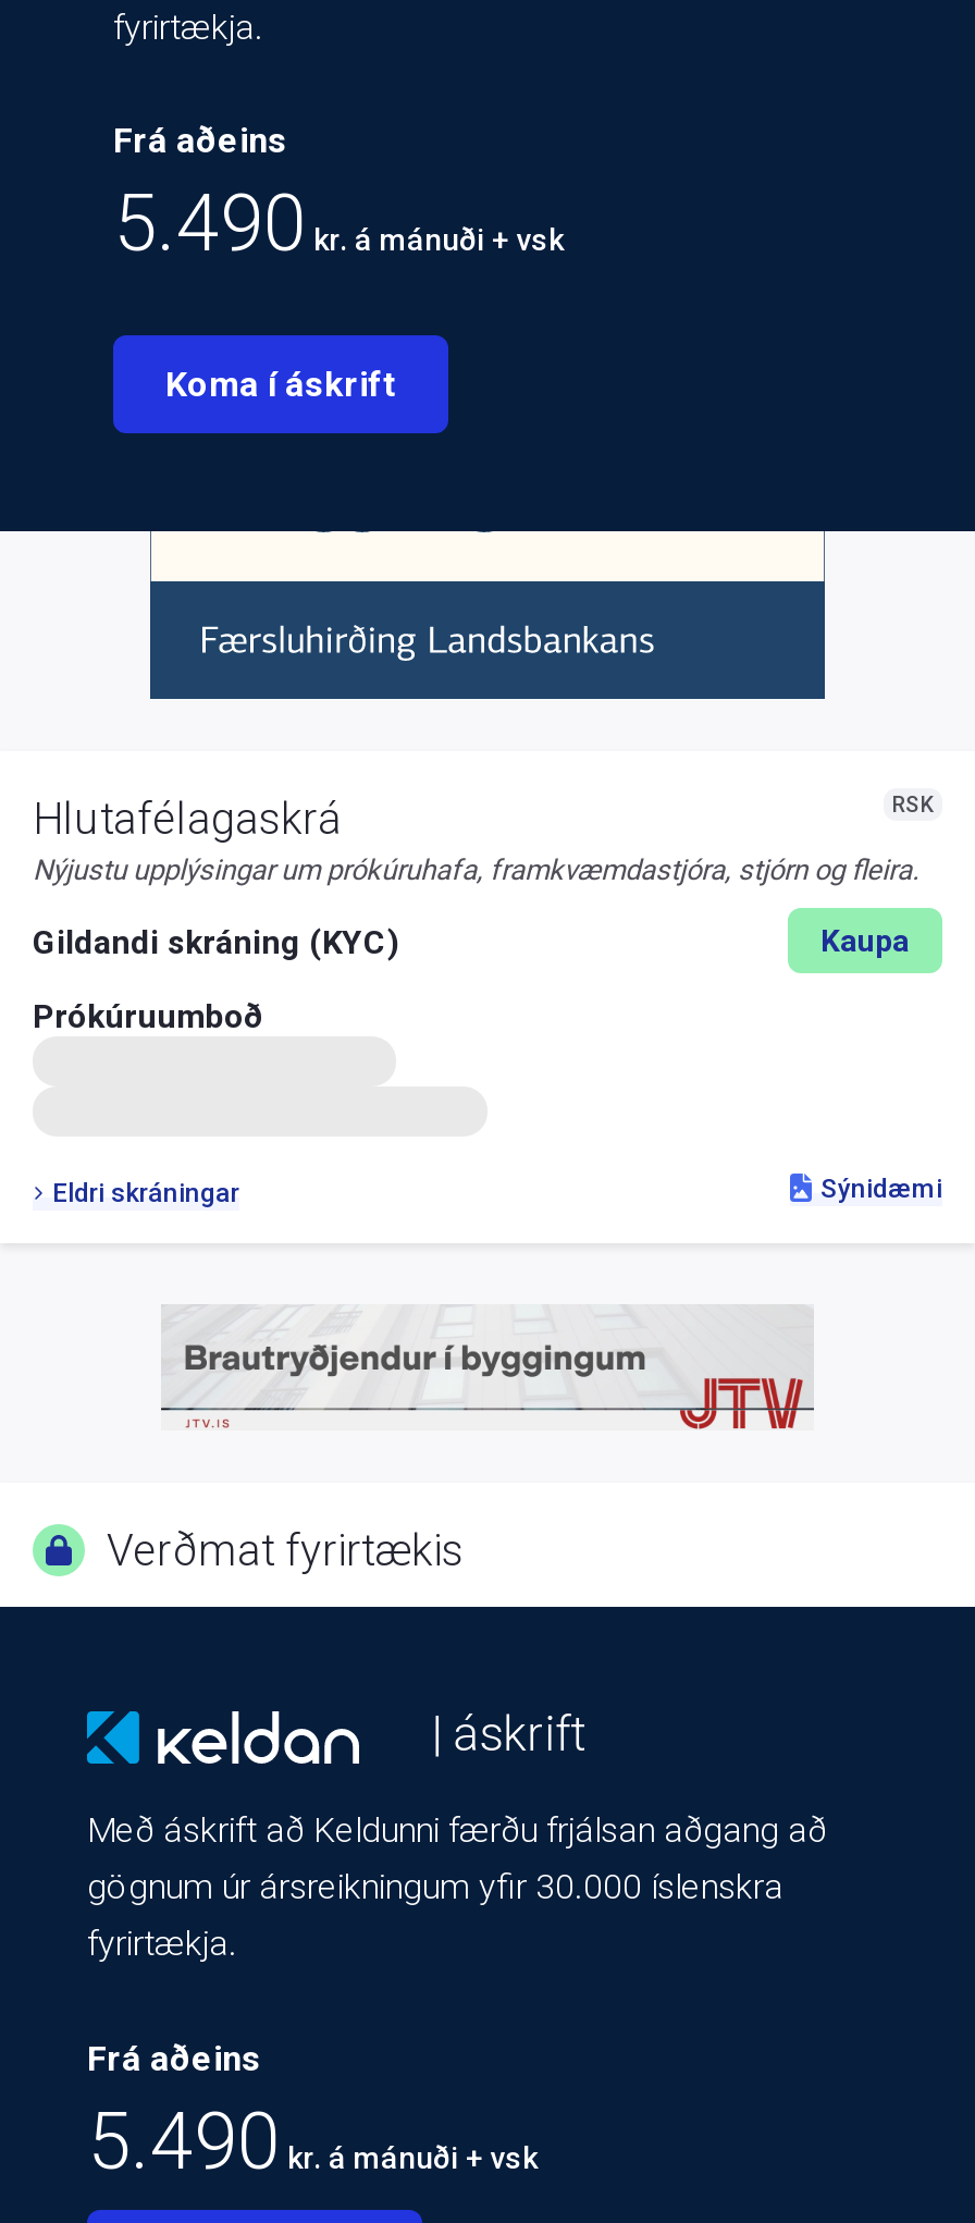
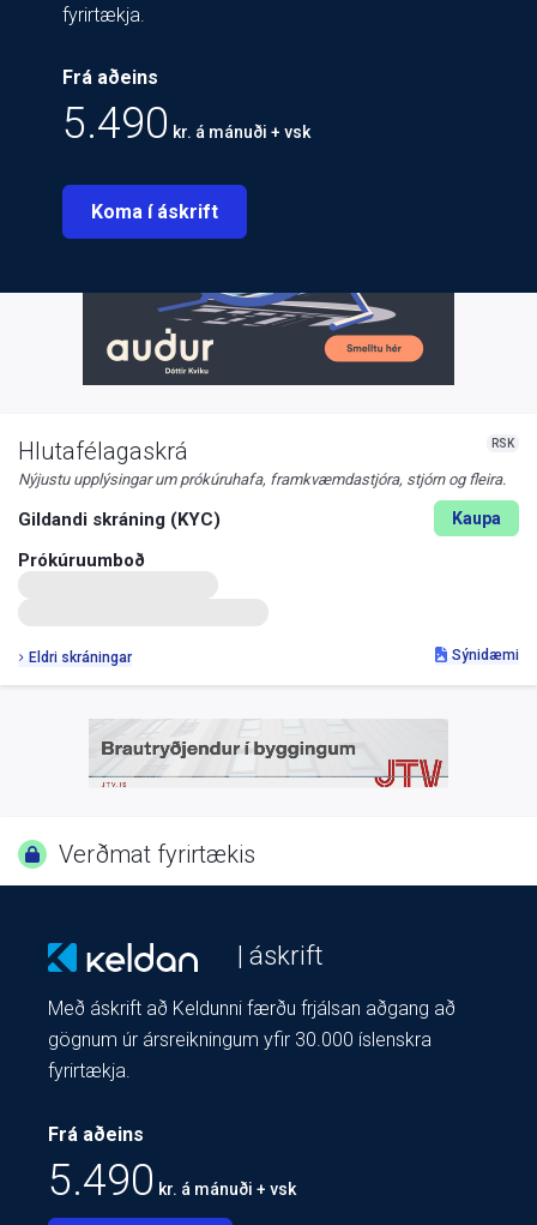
- [image]
+ [image]
